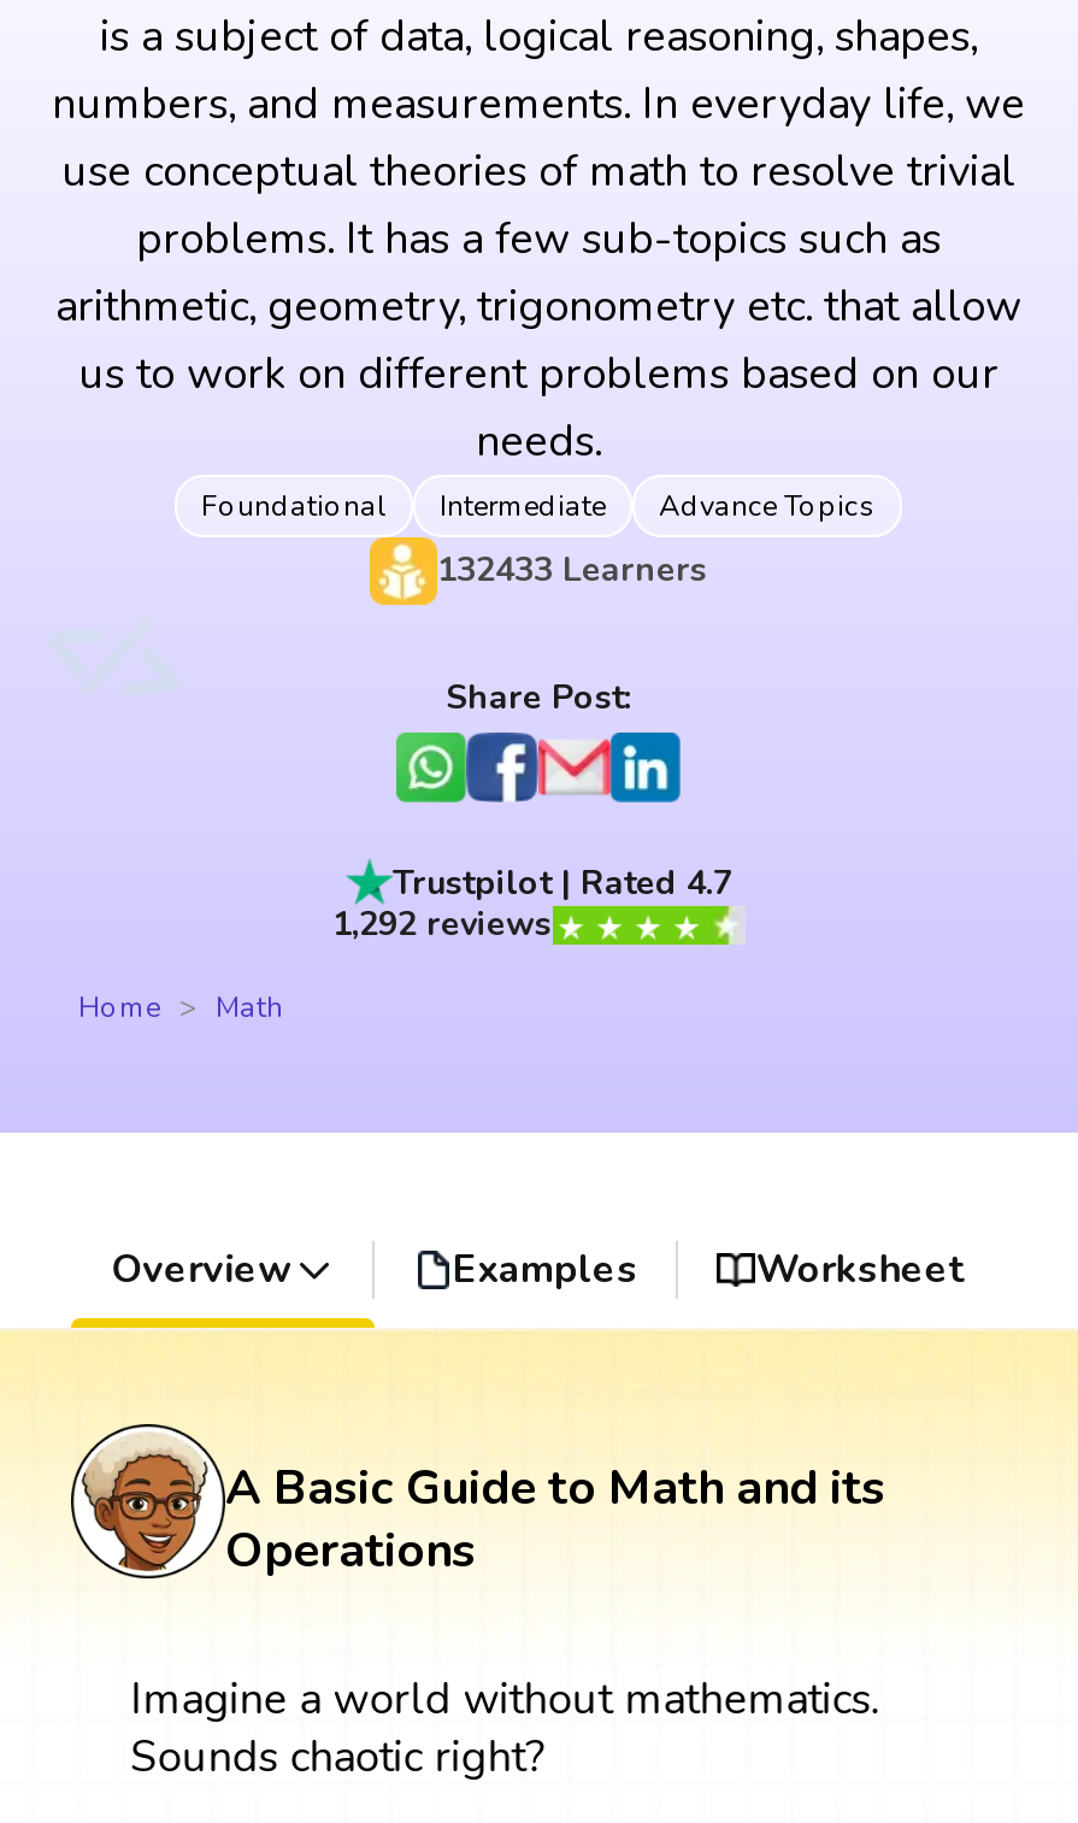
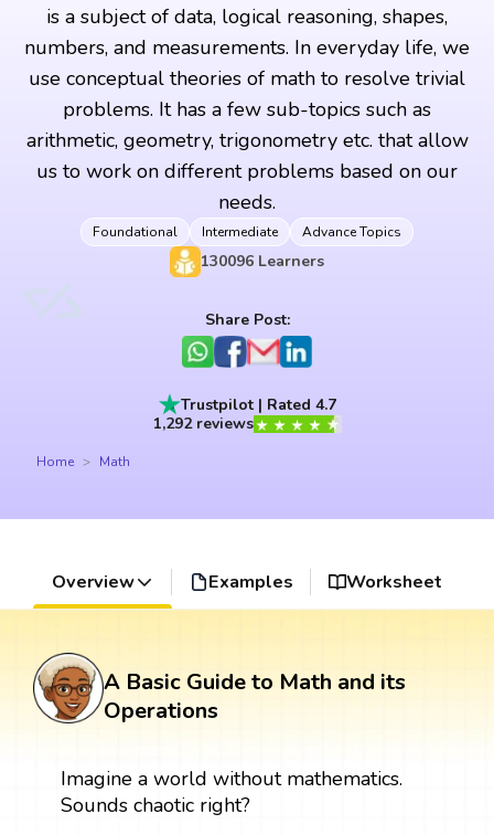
- 132433 Learners
+ 130096 Learners
